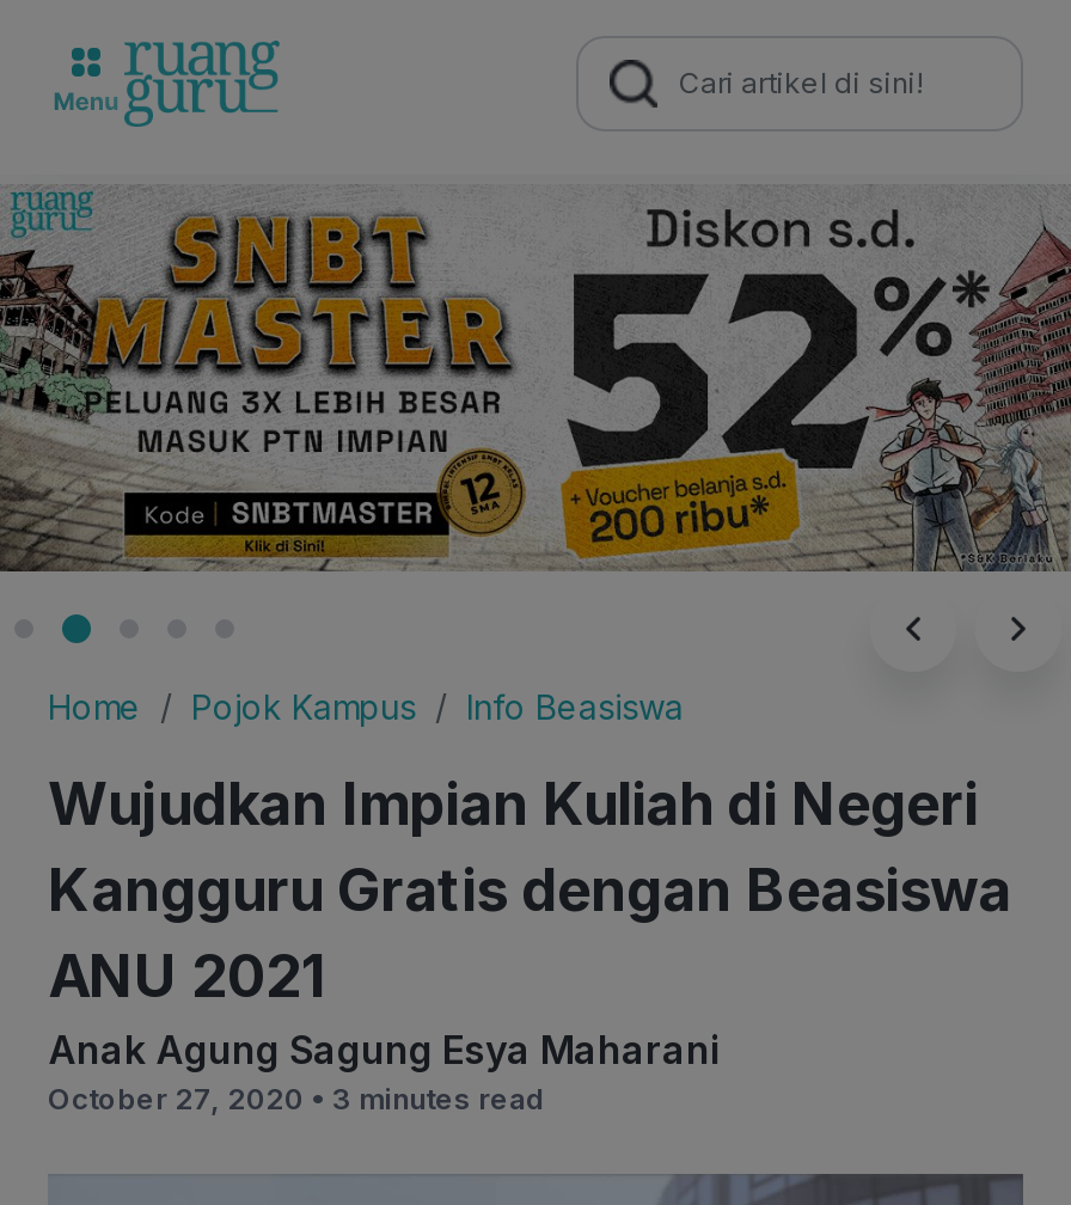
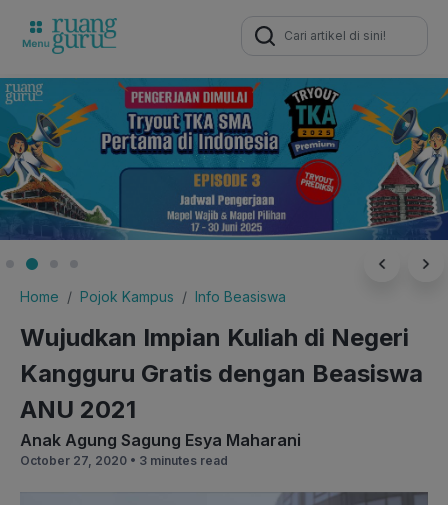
- [image]
+ [image]
